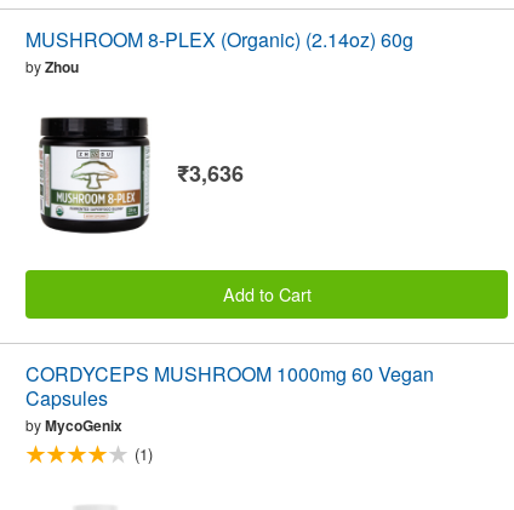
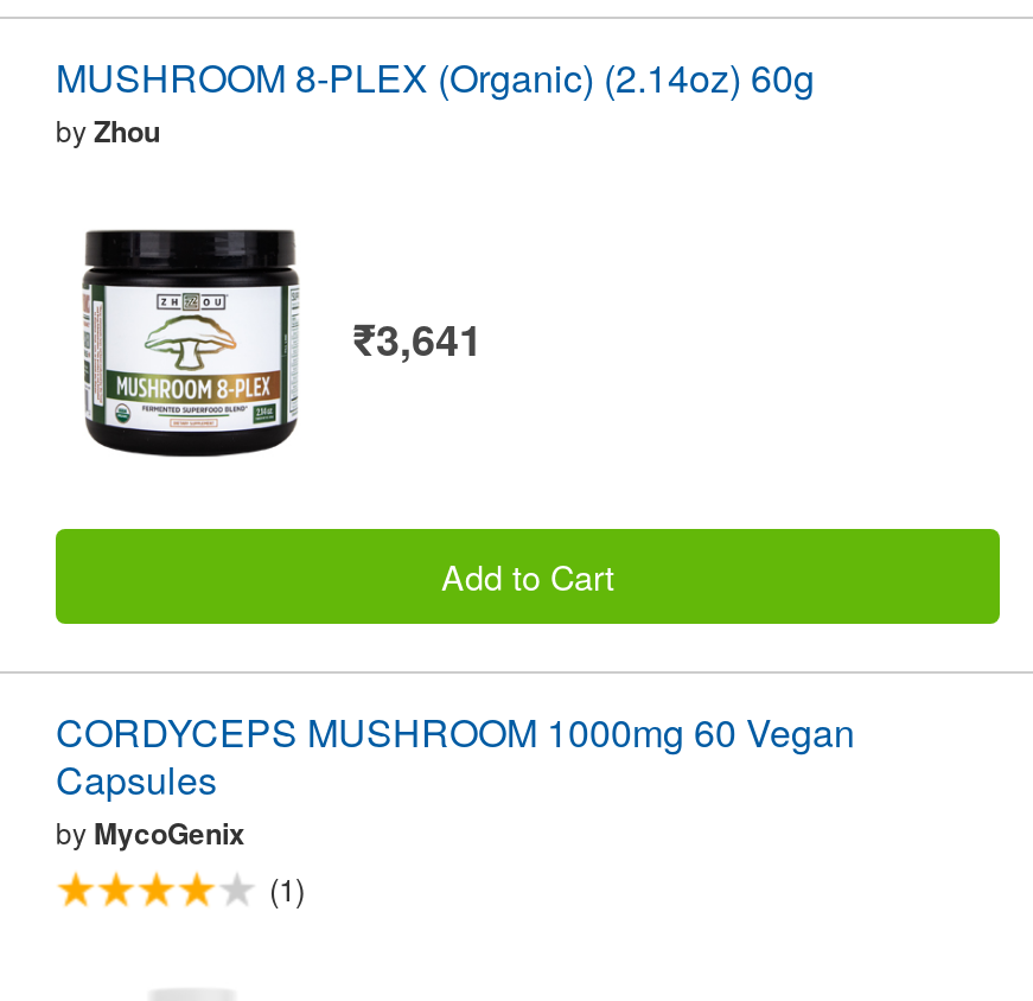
- ₹3,636
+ ₹3,641
